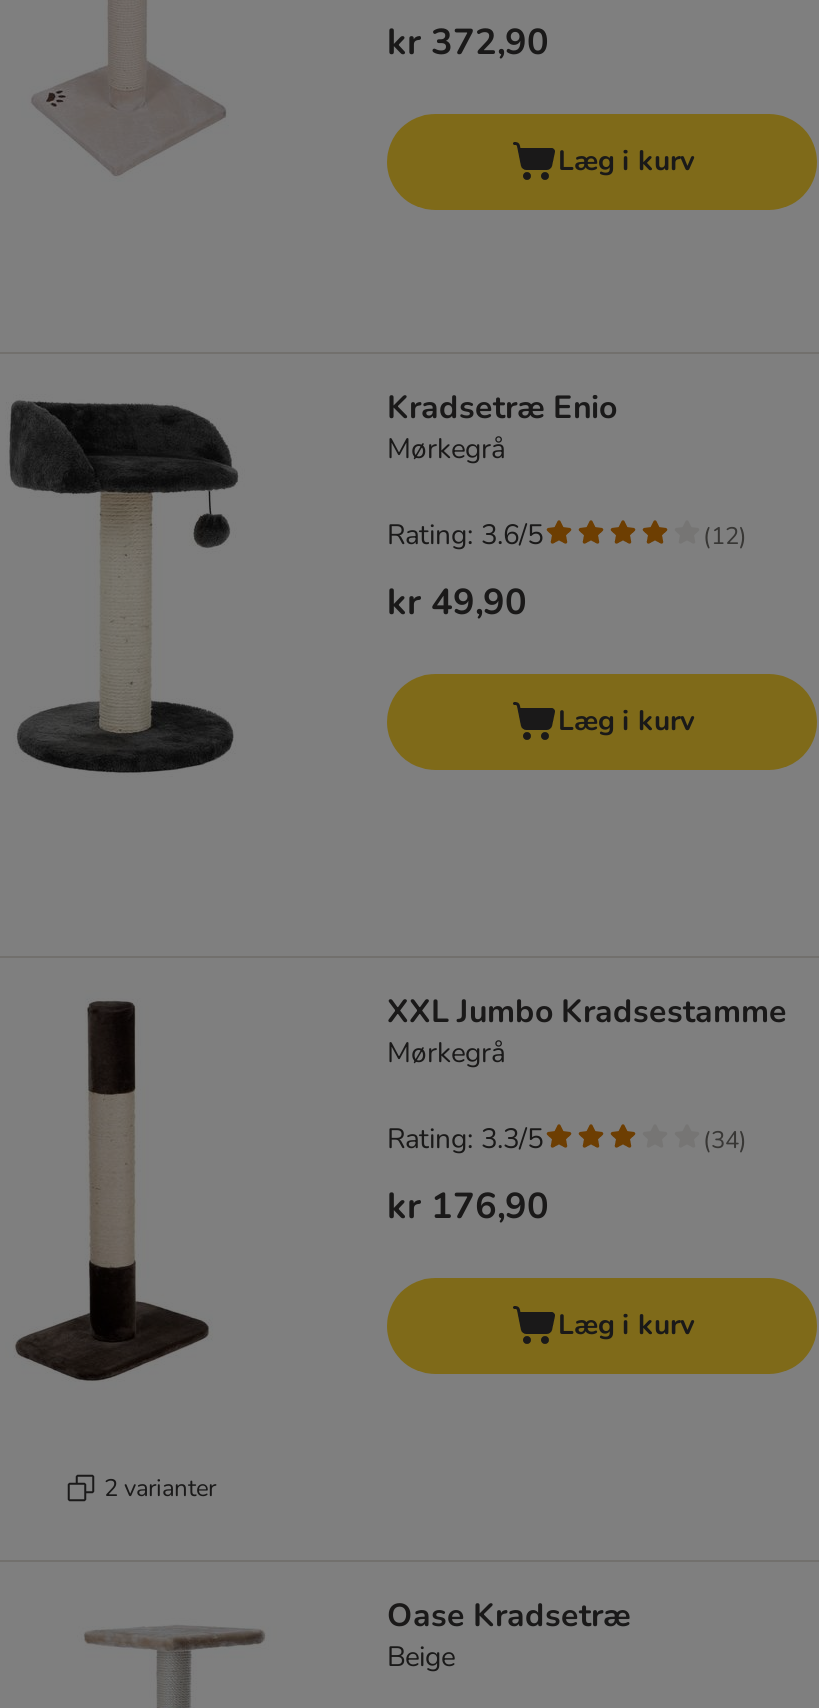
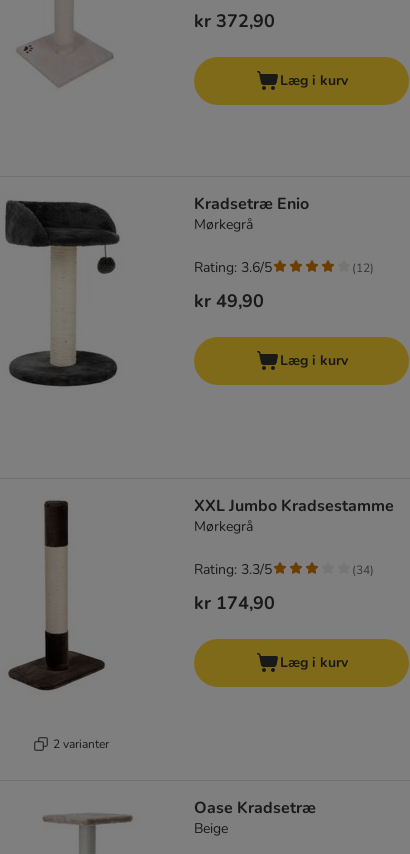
- kr 176,90
+ kr 174,90
